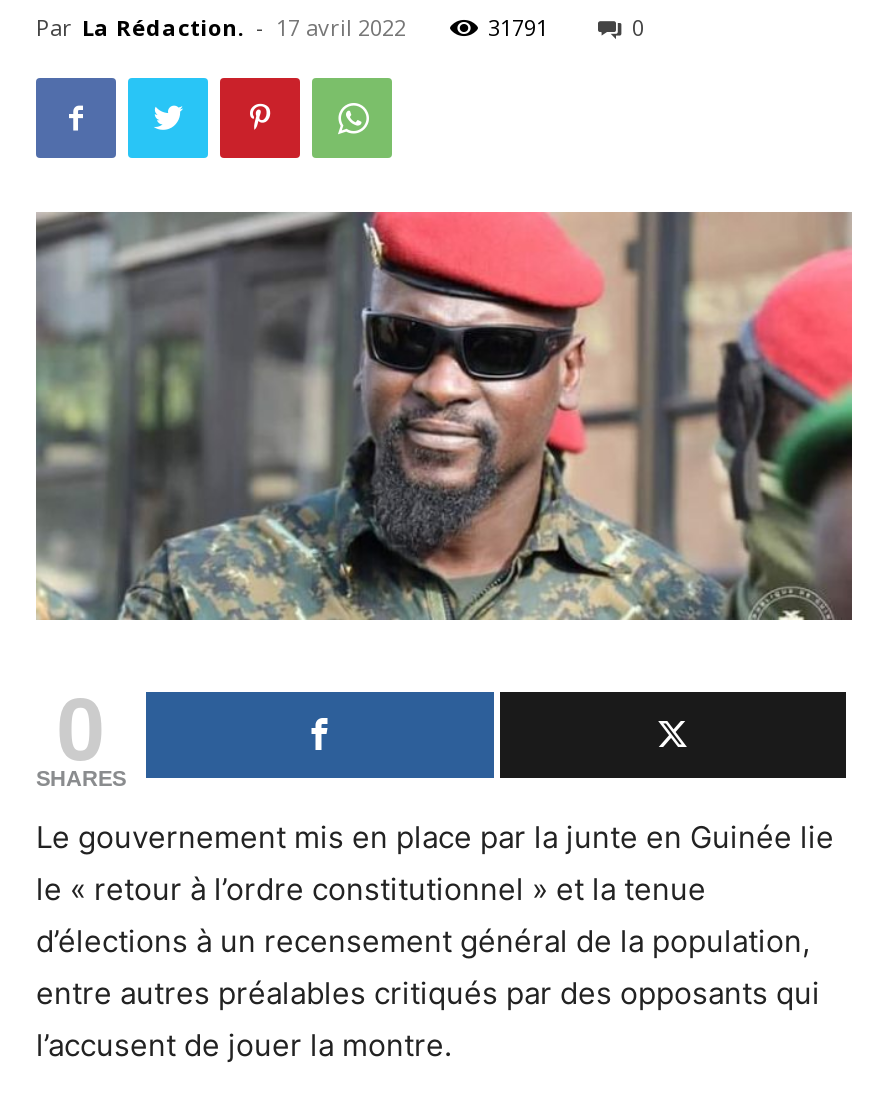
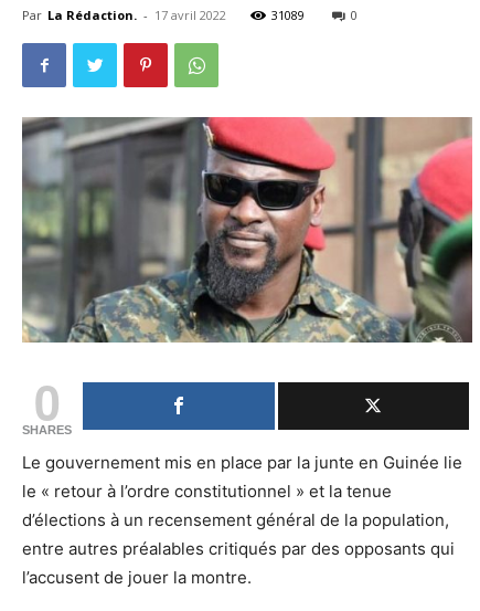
- 31791
+ 31089
